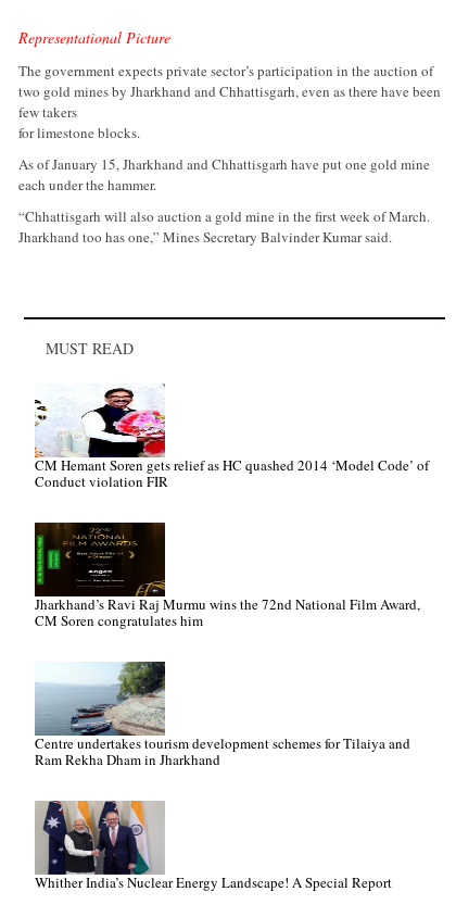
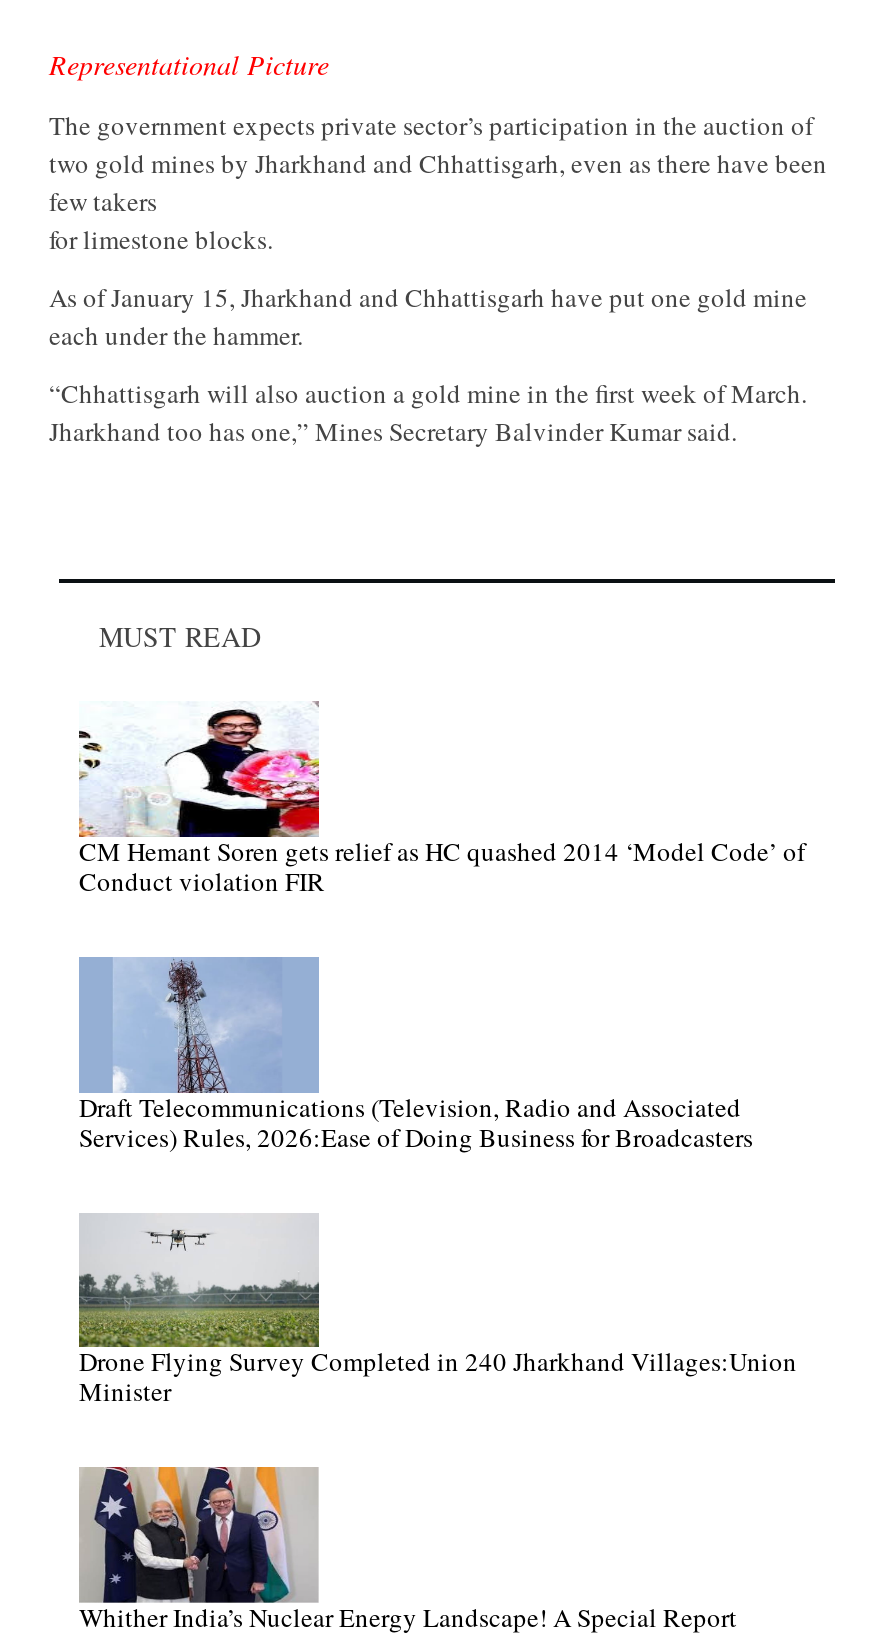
- [image]
- Jharkhand’s Ravi Raj Murmu wins the 72nd National Film Award,
- CM Soren congratulates him
+ [image]
+ Draft Telecommunications (Television, Radio and Associated
+ Services) Rules, 2026:Ease of Doing Business for Broadcasters

- [image]
- Centre undertakes tourism development schemes for Tilaiya and
- Ram Rekha Dham in Jharkhand
+ [image]
+ Drone Flying Survey Completed in 240 Jharkhand Villages:Union
+ Minister
